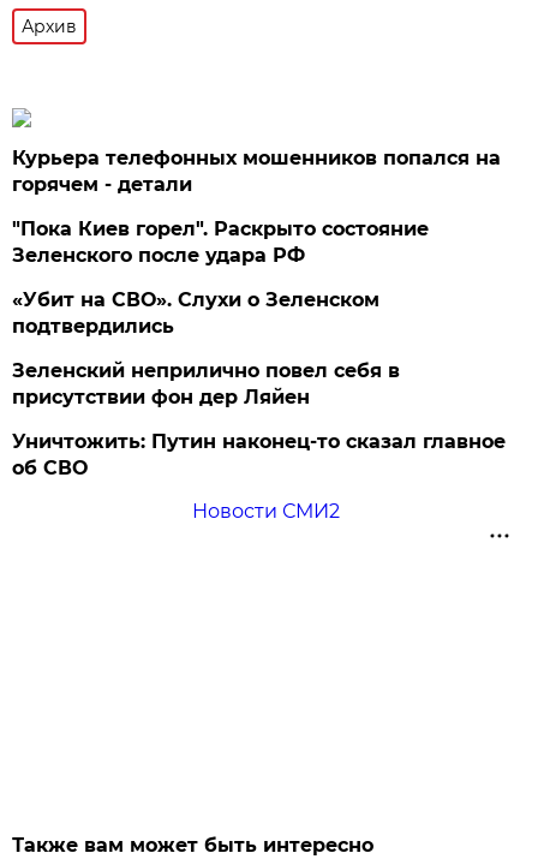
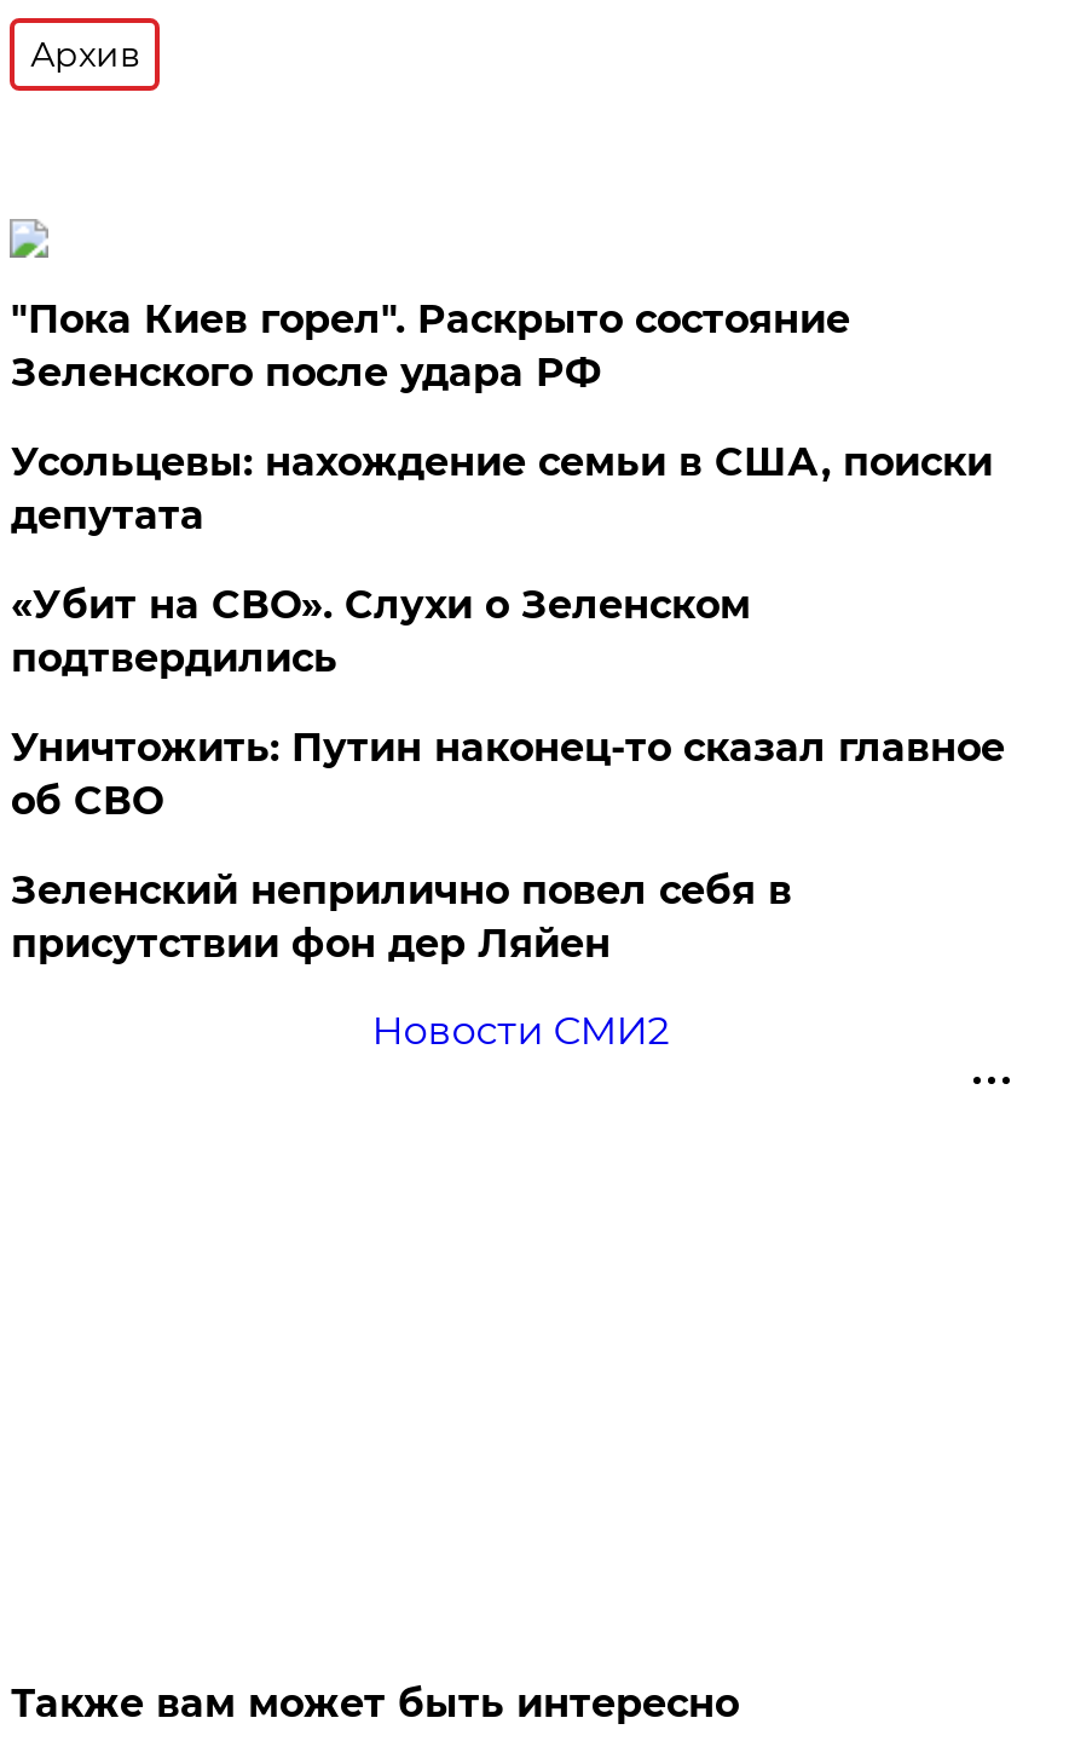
- Курьера телефонных мошенников попался на
- горячем - детали

moved up: "Пока Киев горел". Раскрыто состояние | Зеленского после удара РФ

+ Усольцевы: нахождение семьи в США, поиски
+ депутата

moved down: Зеленский неприлично повел cебя в | присутствии фон дер Ляйен

moved up: Уничтожить: Путин наконец-то сказал главное | об СВО
